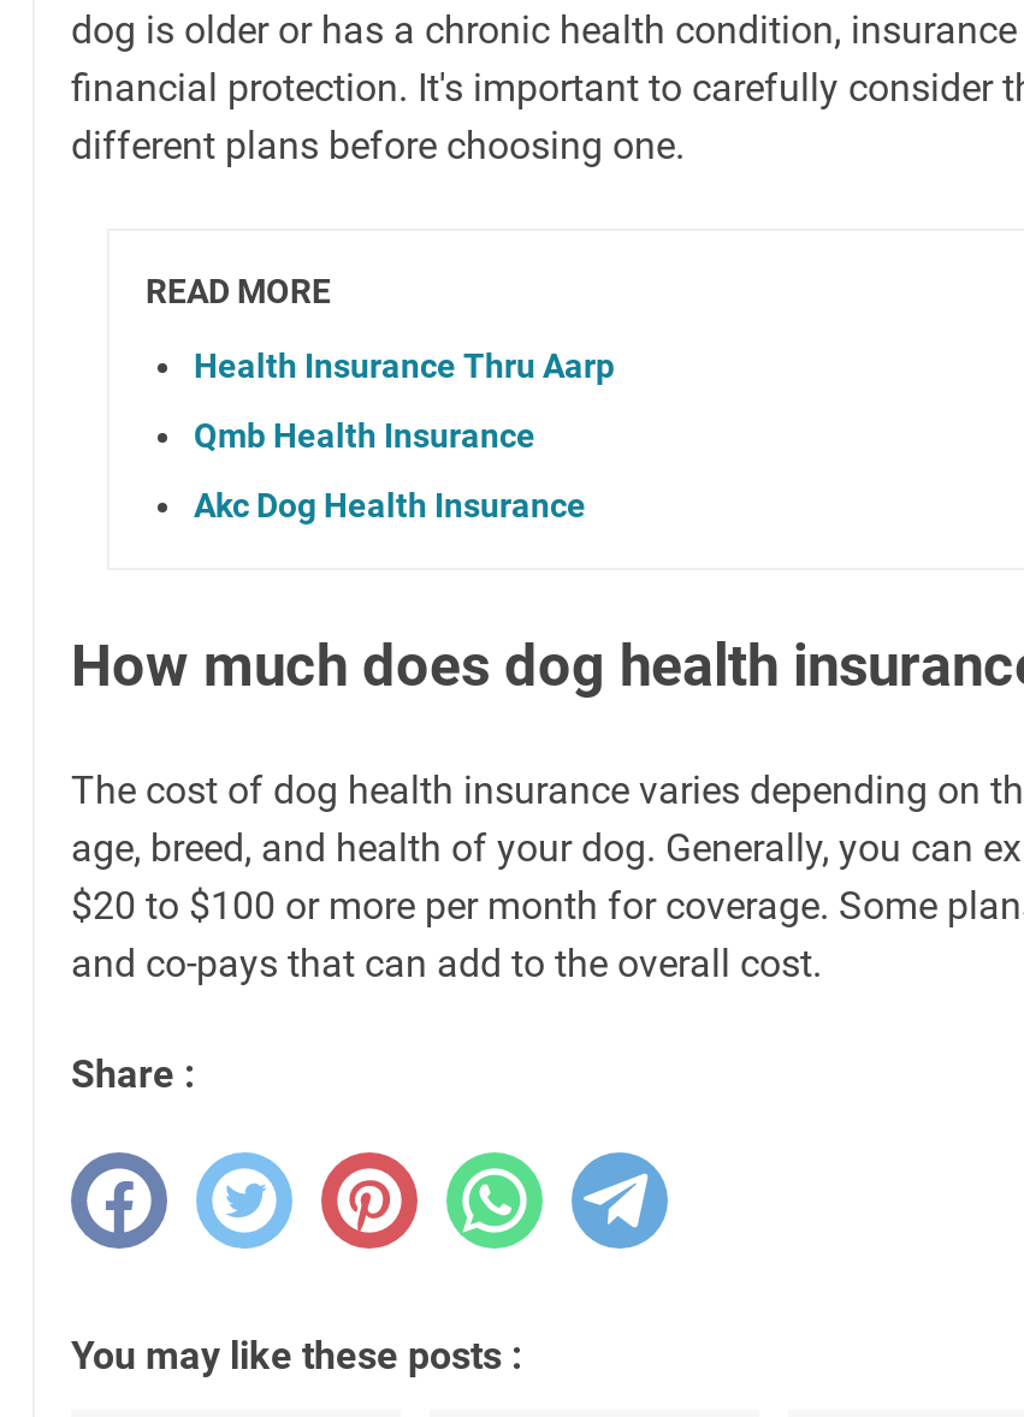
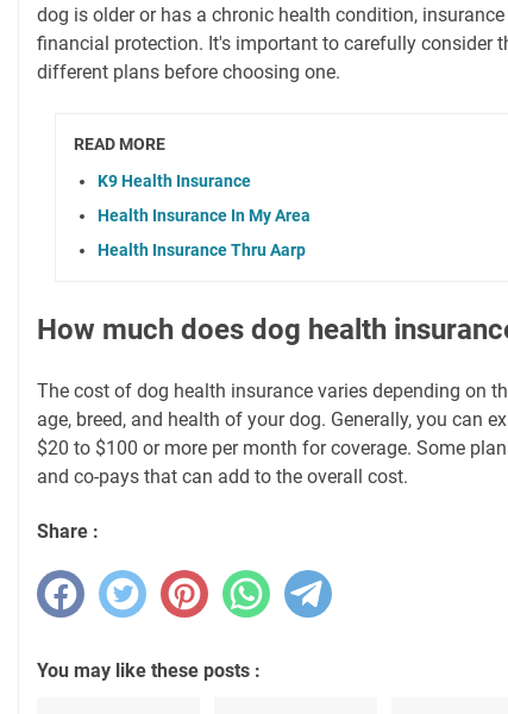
+ K9 Health Insurance
+ Health Insurance In My Area

moved down: Health Insurance Thru Aarp

- Qmb Health Insurance
- Akc Dog Health Insurance
